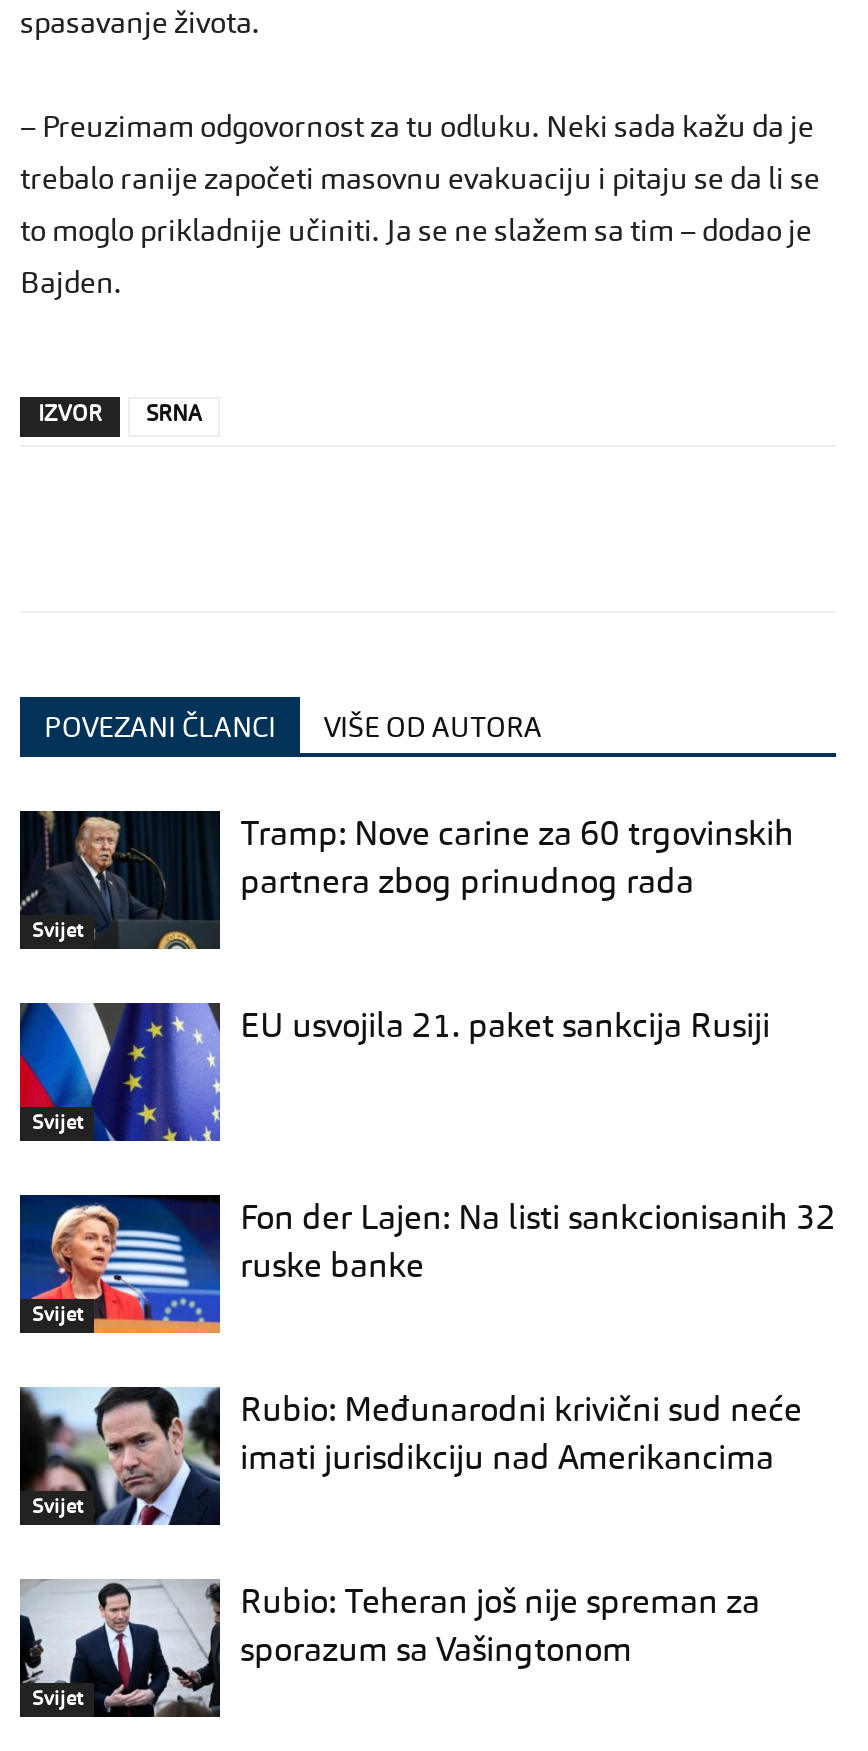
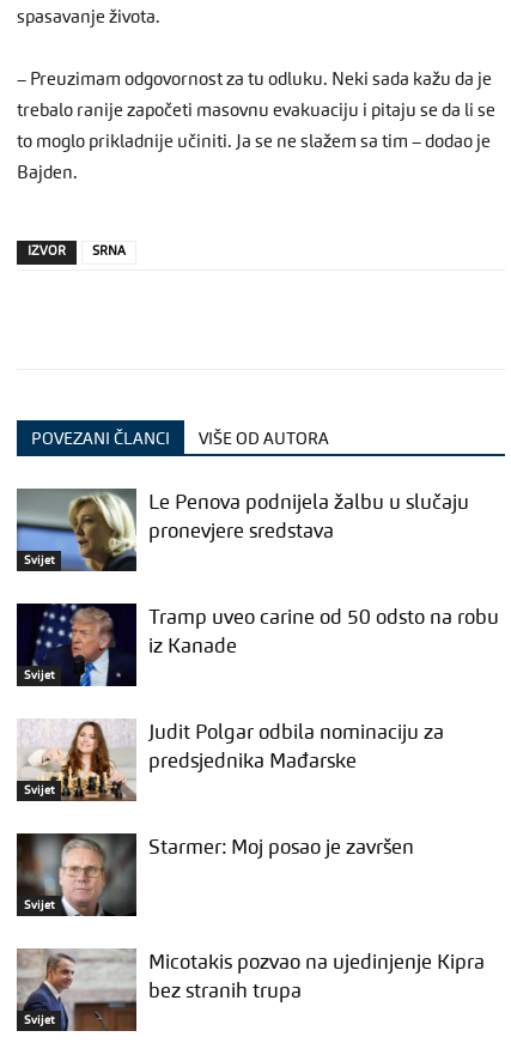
- [image]
- Tramp: Nove carine za 60 trgovinskih
- partnera zbog prinudnog rada
+ [image]
+ Le Penova podnijela žalbu u slučaju
+ pronevjere sredstava

- [image]
- EU usvojila 21. paket sankcija Rusiji
+ [image]
+ Tramp uveo carine od 50 odsto na robu
+ iz Kanade

- [image]
- Fon der Lajen: Na listi sankcionisanih 32
- ruske banke
+ [image]
+ Judit Polgar odbila nominaciju za
+ predsjednika Mađarske

- [image]
- Rubio: Međunarodni krivični sud neće
- imati jurisdikciju nad Amerikancima
+ [image]
+ Starmer: Moj posao je završen

- [image]
- Rubio: Teheran još nije spreman za
- sporazum sa Vašingtonom
+ [image]
+ Micotakis pozvao na ujedinjenje Kipra
+ bez stranih trupa
